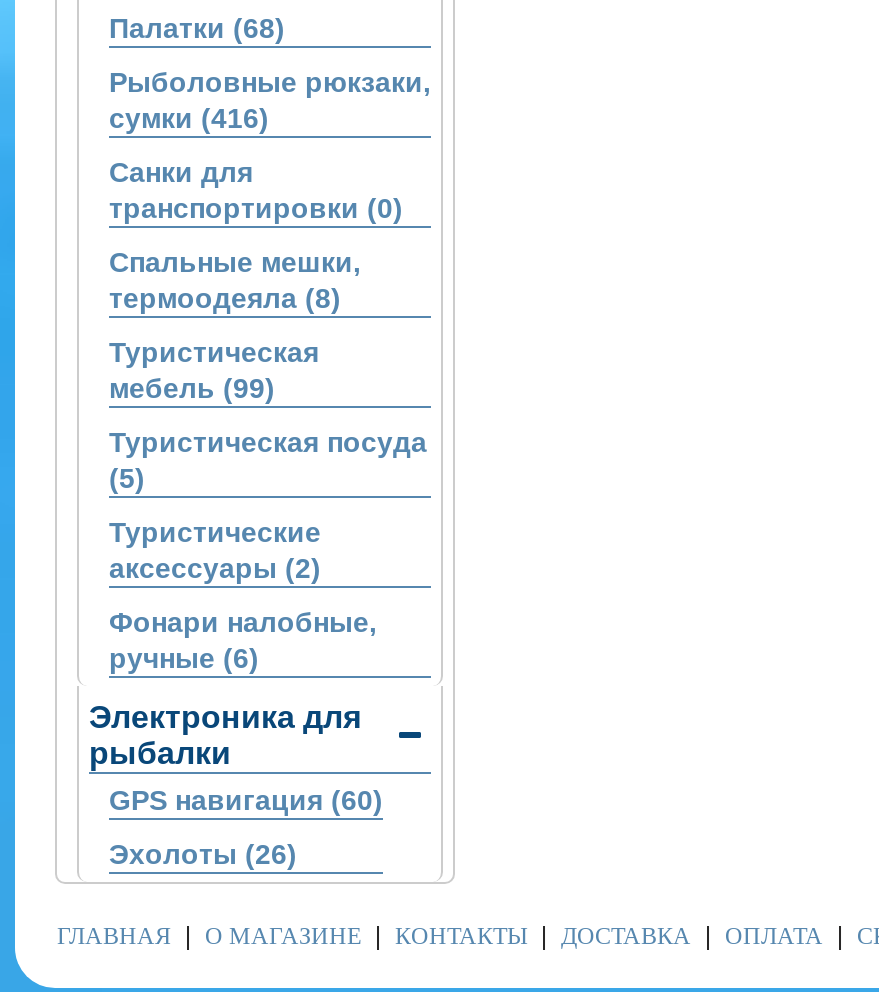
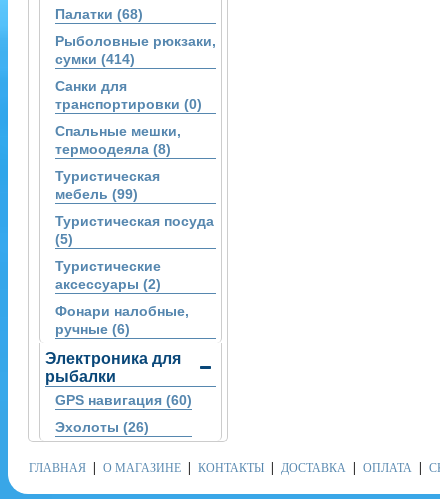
- сумки (416)
+ сумки (414)
